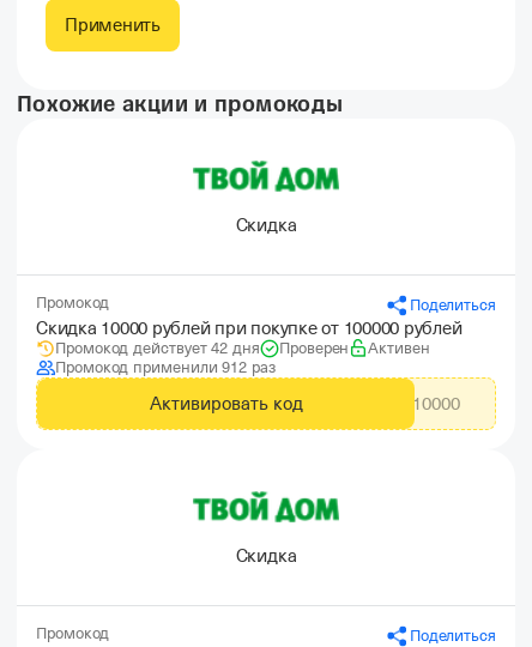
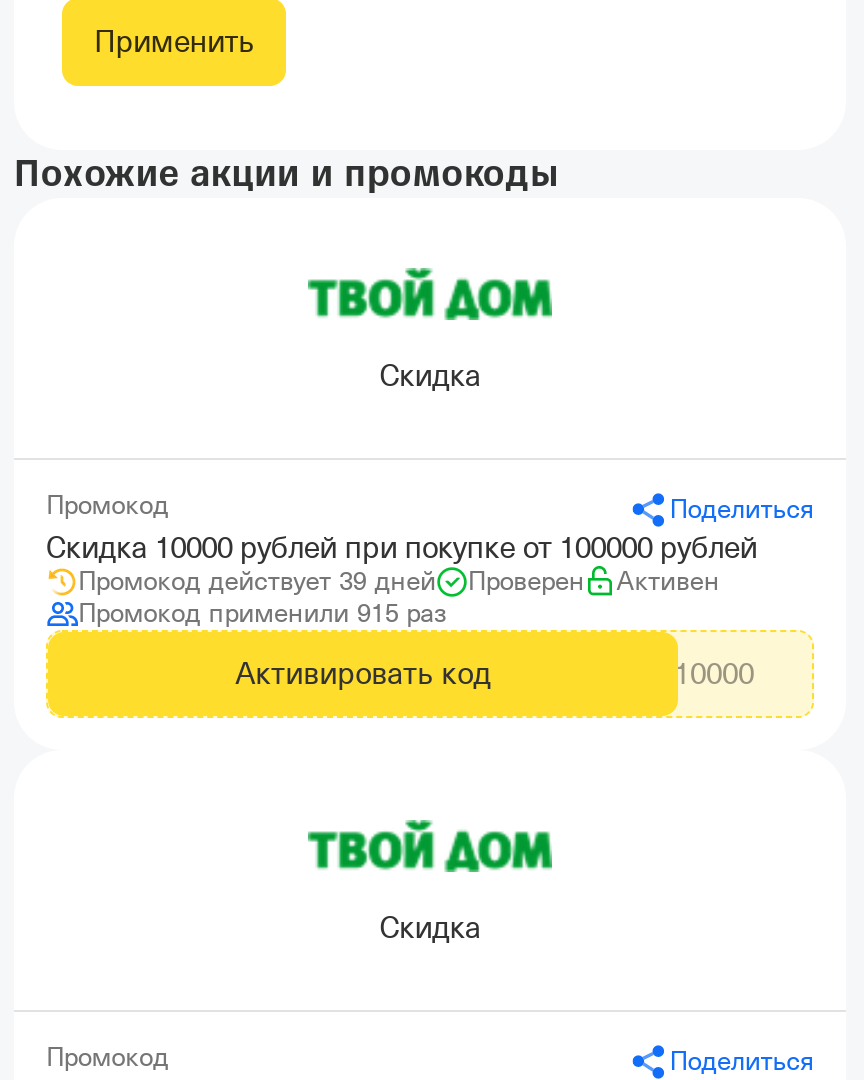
- Промокод действует 42 дня
+ Промокод действует 39 дней

- Промокод применили 912 раз
+ Промокод применили 915 раз
